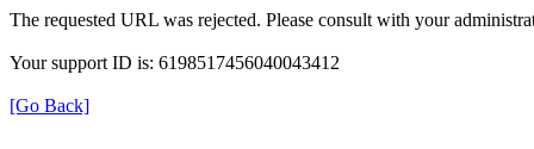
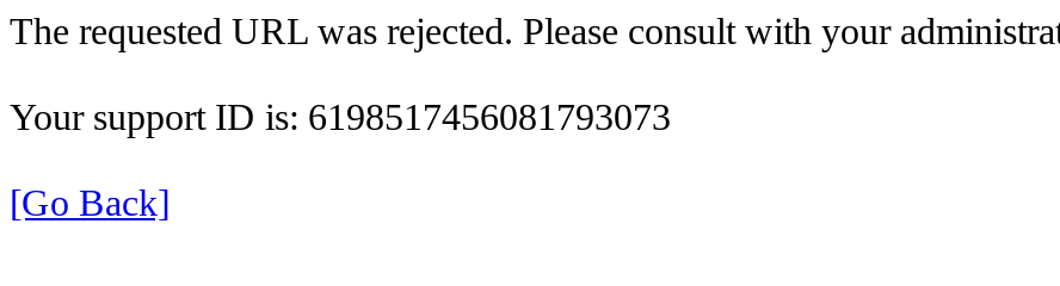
- Your support ID is: 6198517456040043412
+ Your support ID is: 6198517456081793073
